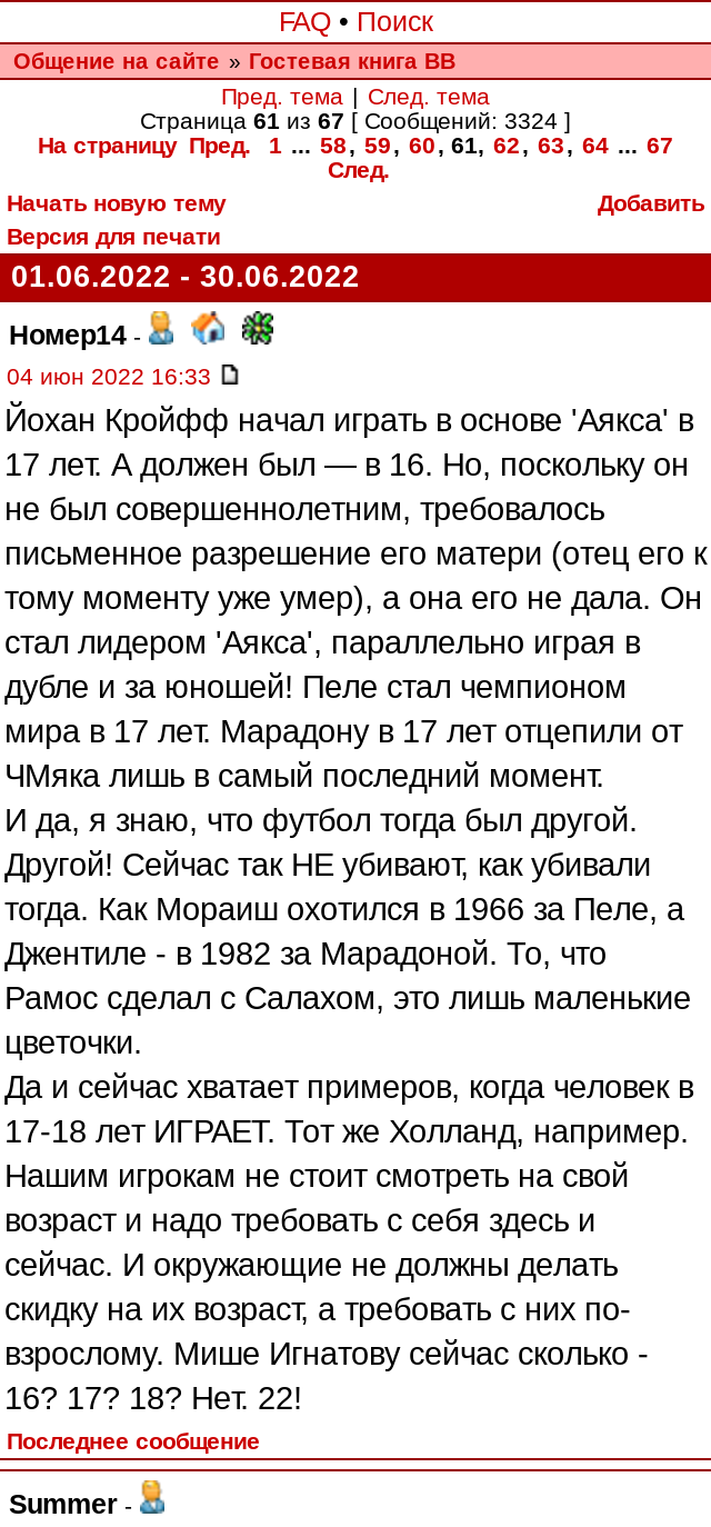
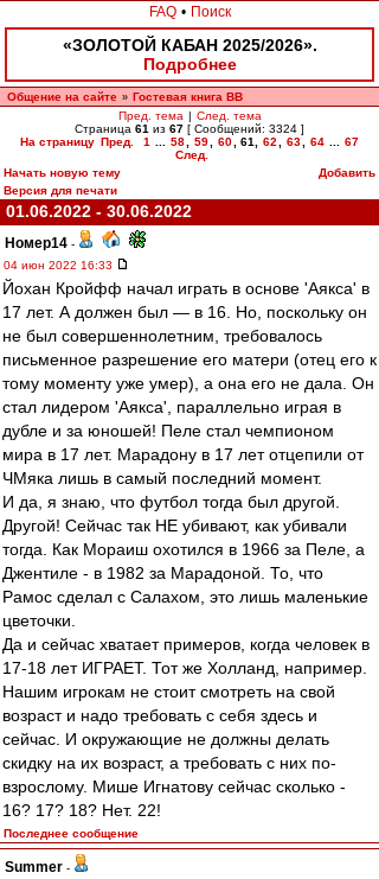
+ «ЗОЛОТОЙ КАБАН 2025/2026».
+ Подробнее
